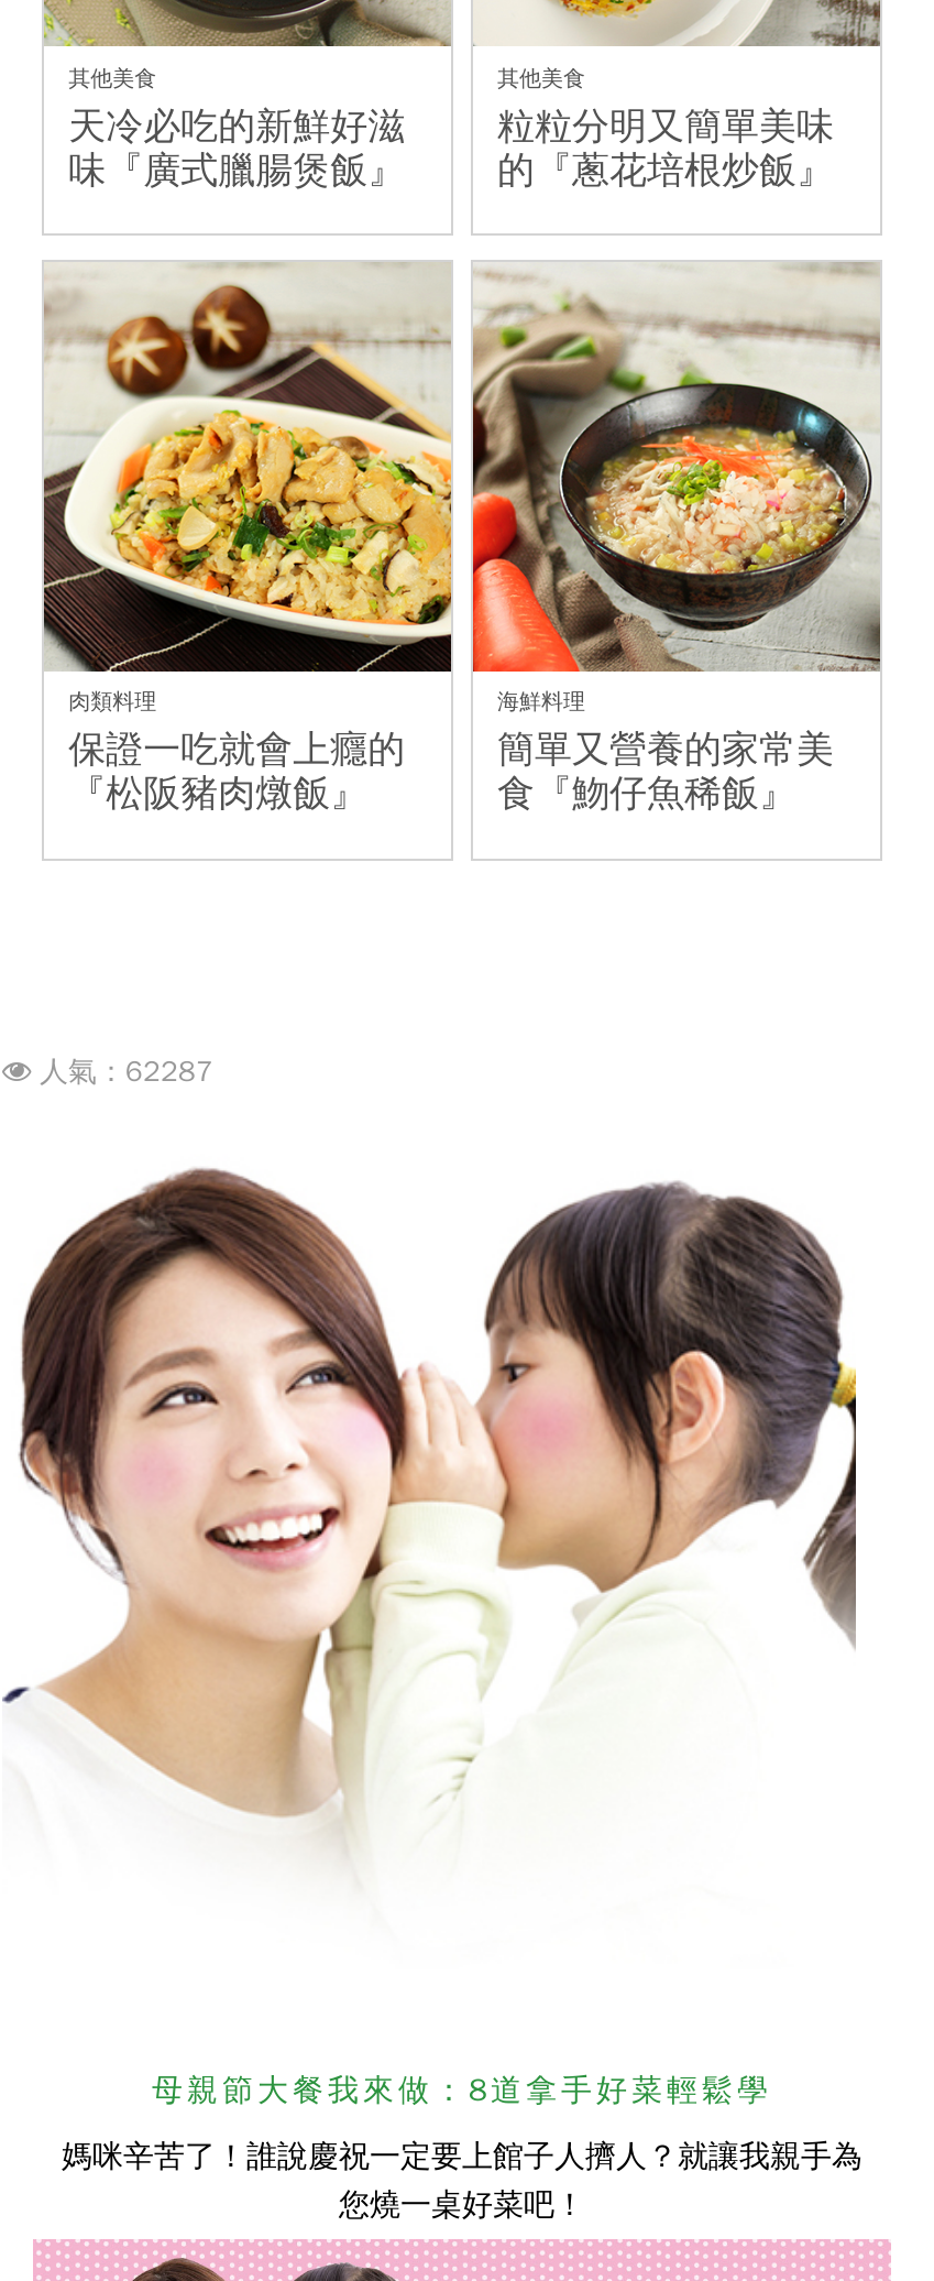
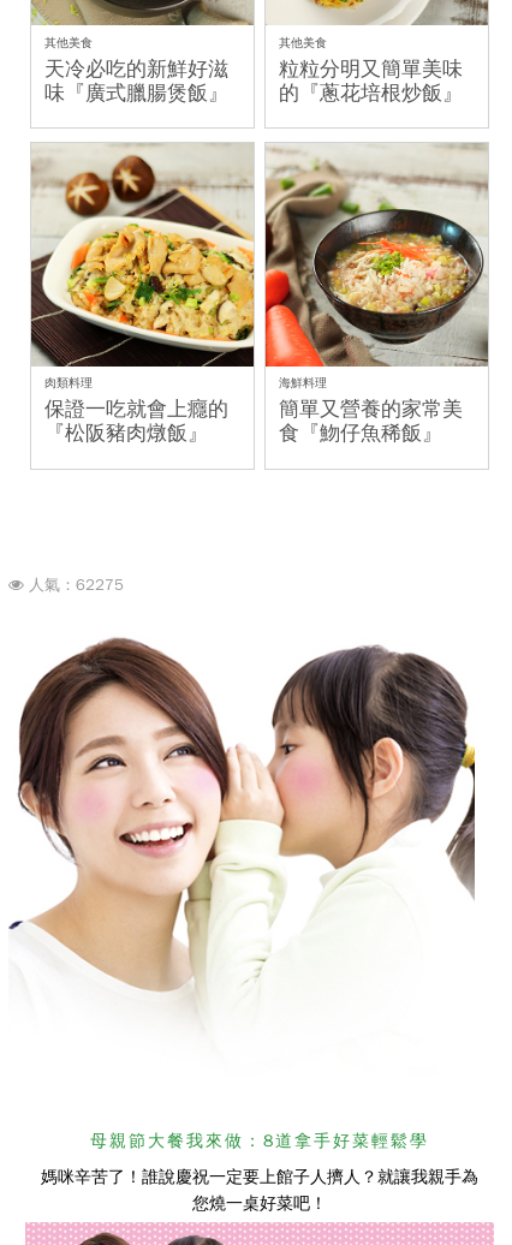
- 人氣：62287
+ 人氣：62275
